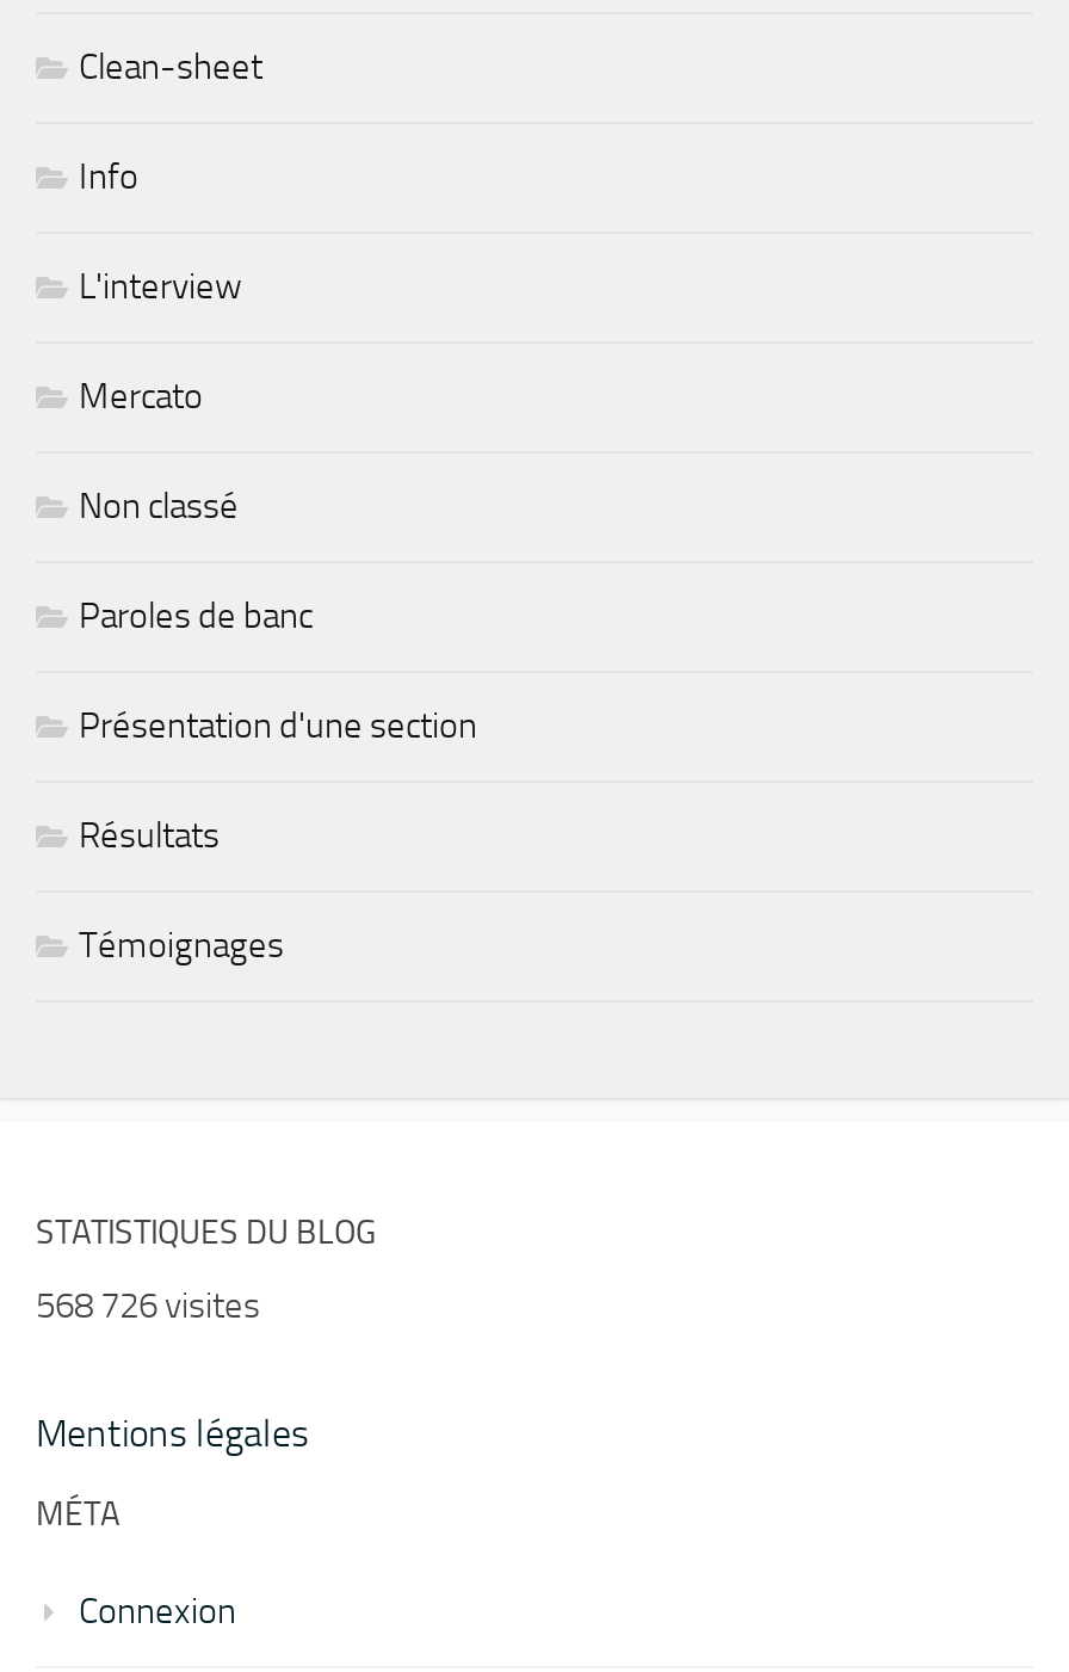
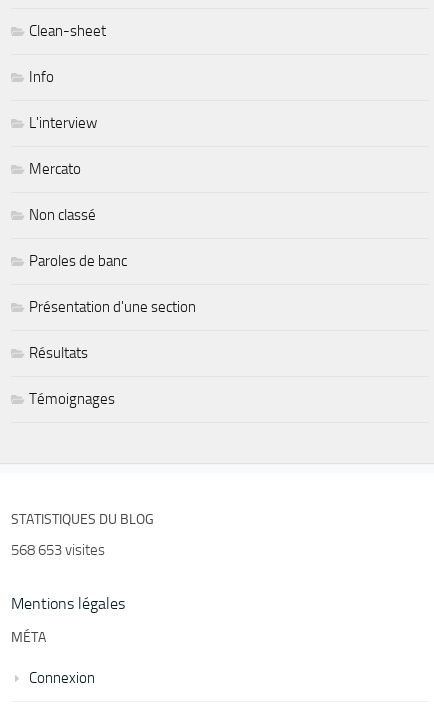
- 568 726 visites
+ 568 653 visites
